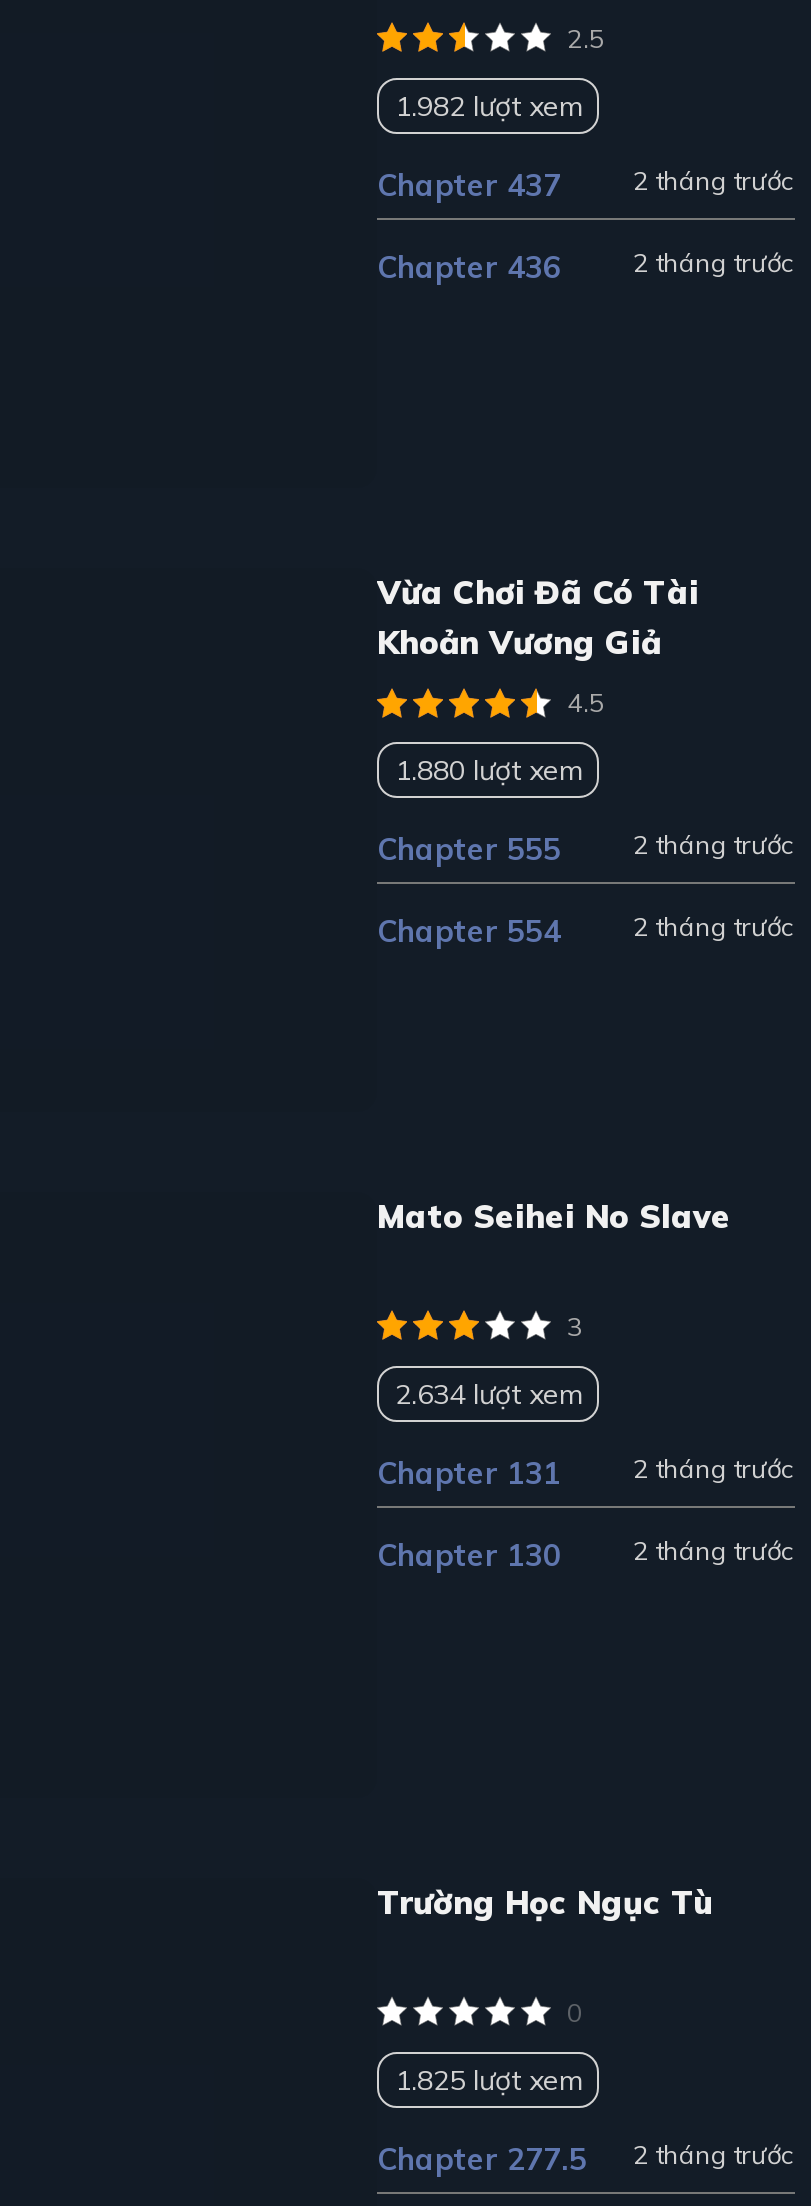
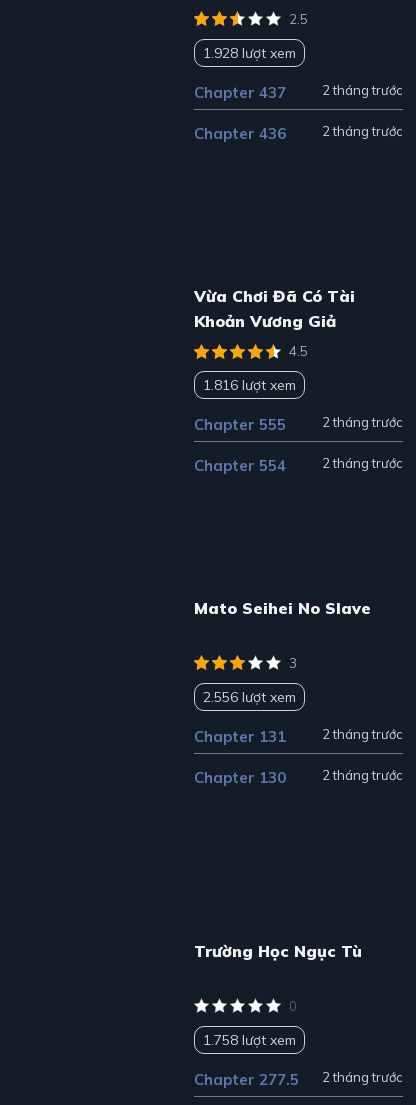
- 1.982 lượt xem
+ 1.928 lượt xem

- 1.880 lượt xem
+ 1.816 lượt xem

- 2.634 lượt xem
+ 2.556 lượt xem

- 1.825 lượt xem
+ 1.758 lượt xem
